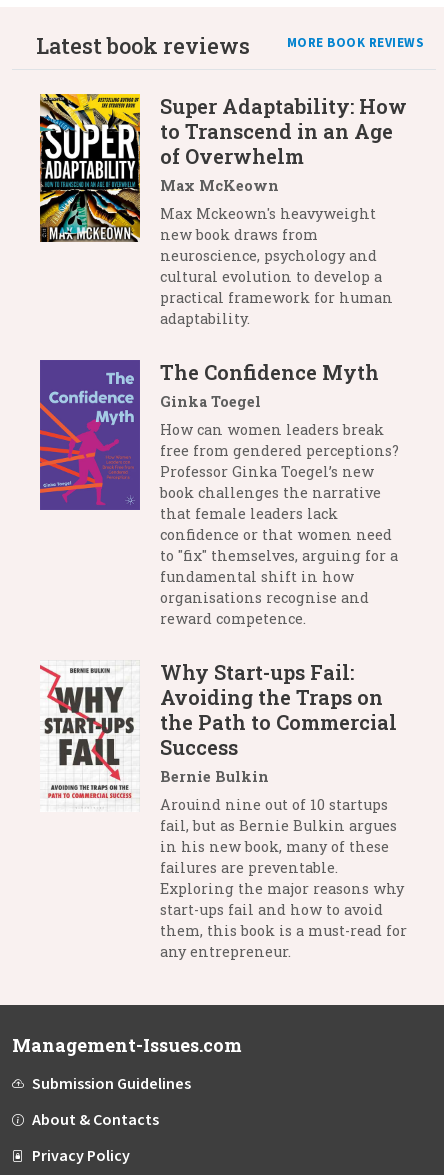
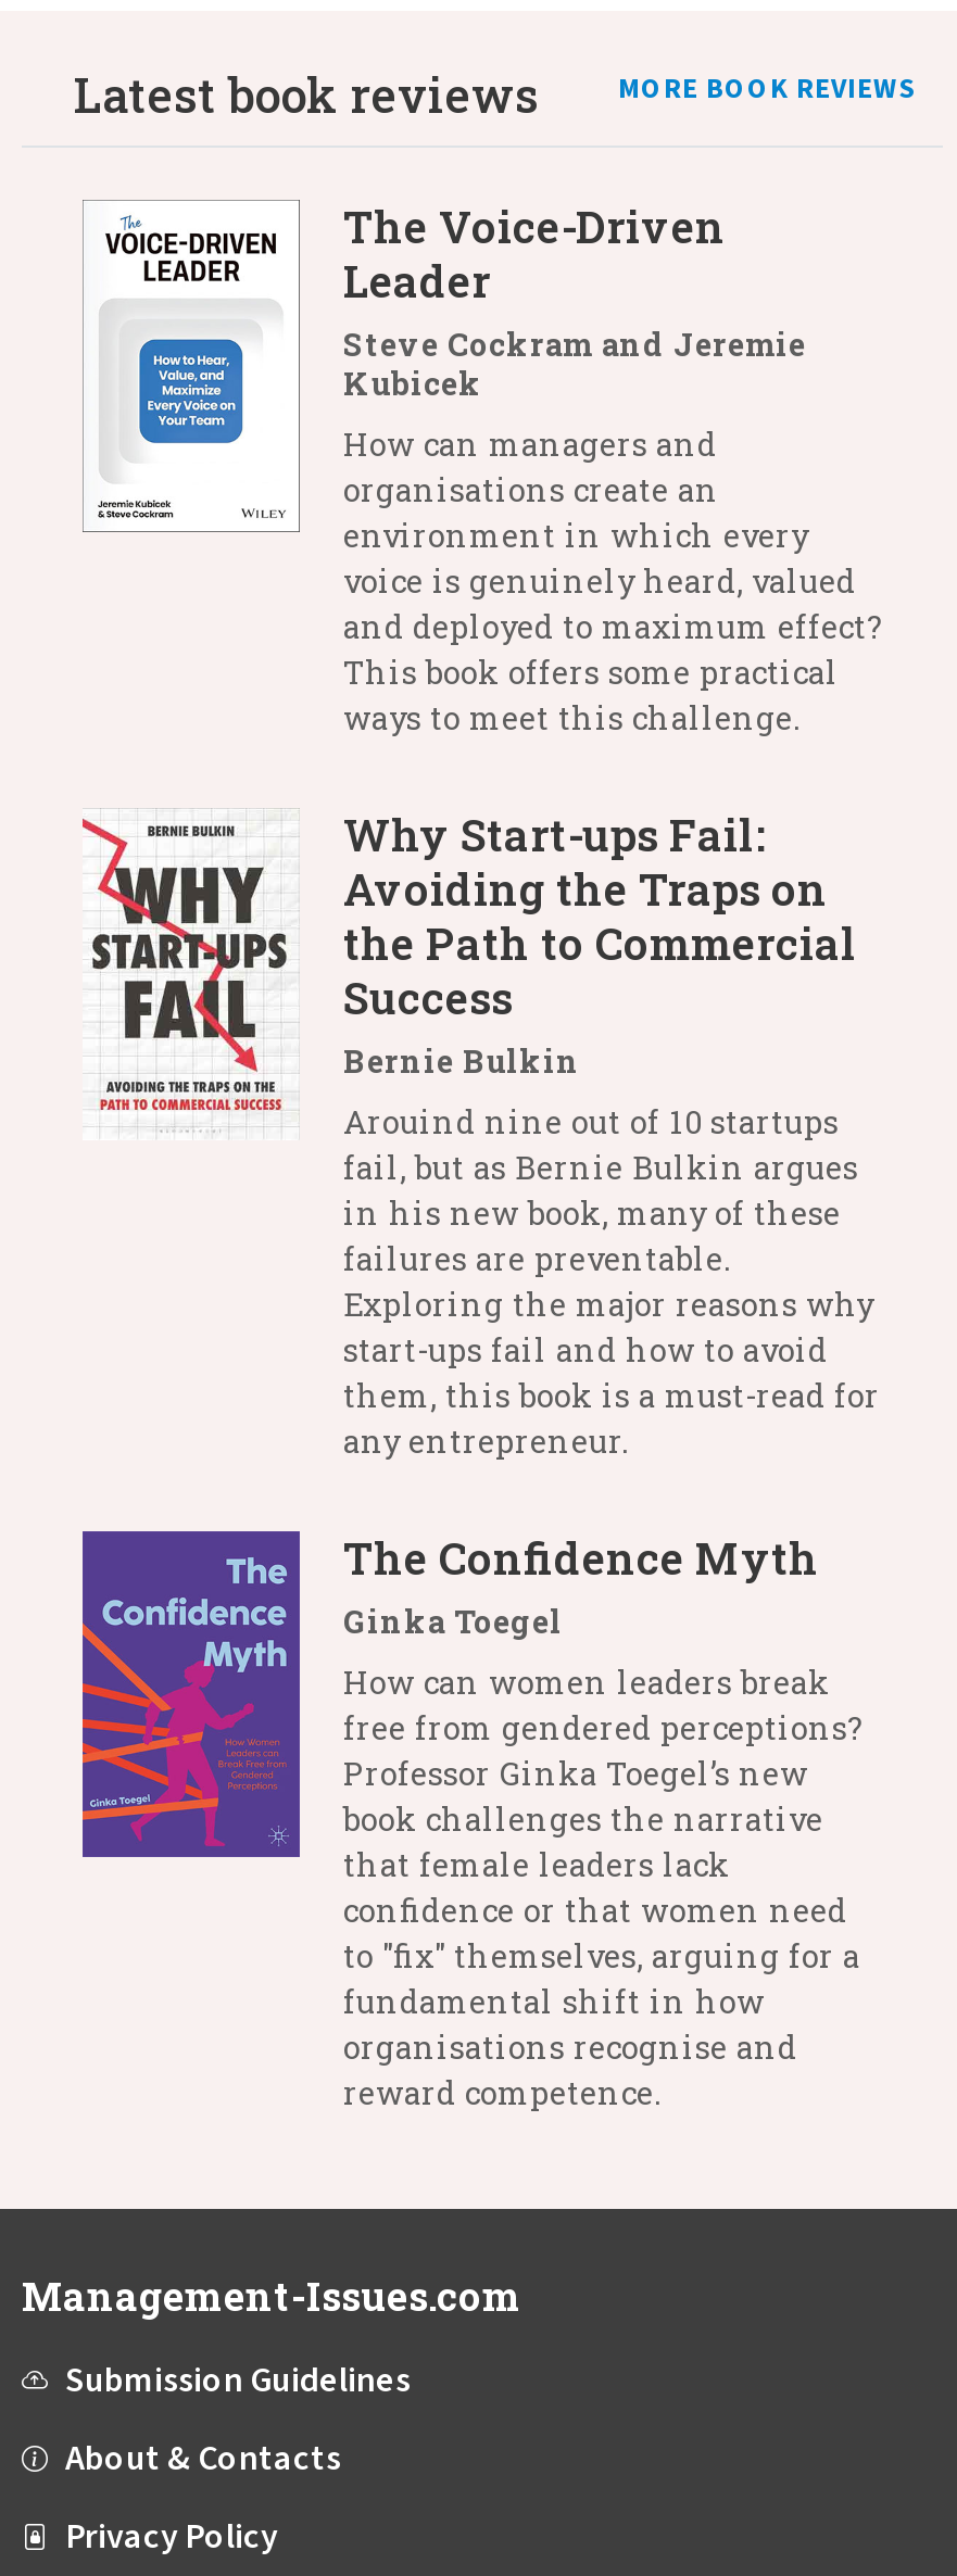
- [image]
- Super Adaptability: How
- to Transcend in an Age
- of Overwhelm
- Max McKeown
- Max Mckeown's heavyweight
- new book draws from
- neuroscience, psychology and
- cultural evolution to develop a
- practical framework for human
- adaptability.
+ [image]
+ The Voice-Driven
+ Leader
+ Steve Cockram and Jeremie
+ Kubicek
+ How can managers and
+ organisations create an
+ environment in which every
+ voice is genuinely heard, valued
+ and deployed to maximum effect?
+ This book offers some practical
+ ways to meet this challenge.

moved down: [image] | The Confidence Myth | Ginka Toegel | ... | organisations recognise and | reward competence.

moved up: [image] | Why Start-ups Fail: | Avoiding the Traps on | ... | them, this book is a must-read for | any entrepreneur.
